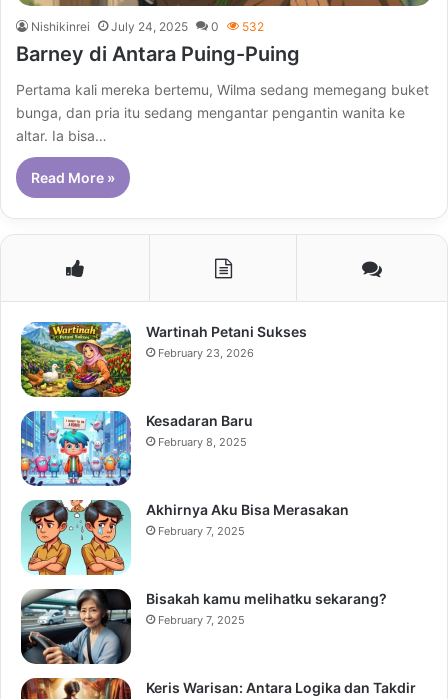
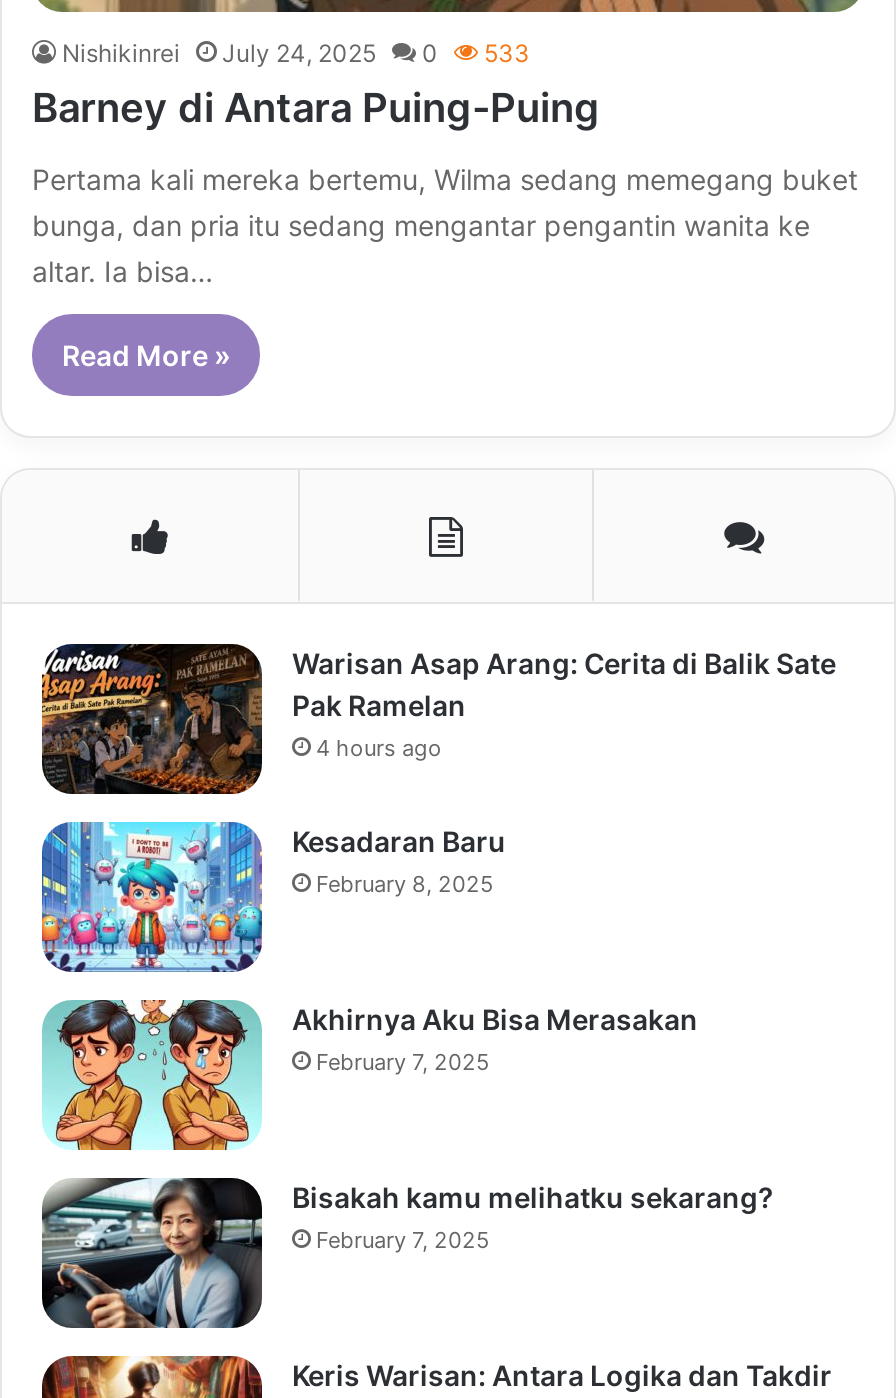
- Nishikinrei July 24, 2025 0 532
+ Nishikinrei July 24, 2025 0 533

- [image]
- Wartinah Petani Sukses
- February 23, 2026
+ [image]
+ Warisan Asap Arang: Cerita di Balik Sate
+ Pak Ramelan
+ 4 hours ago
